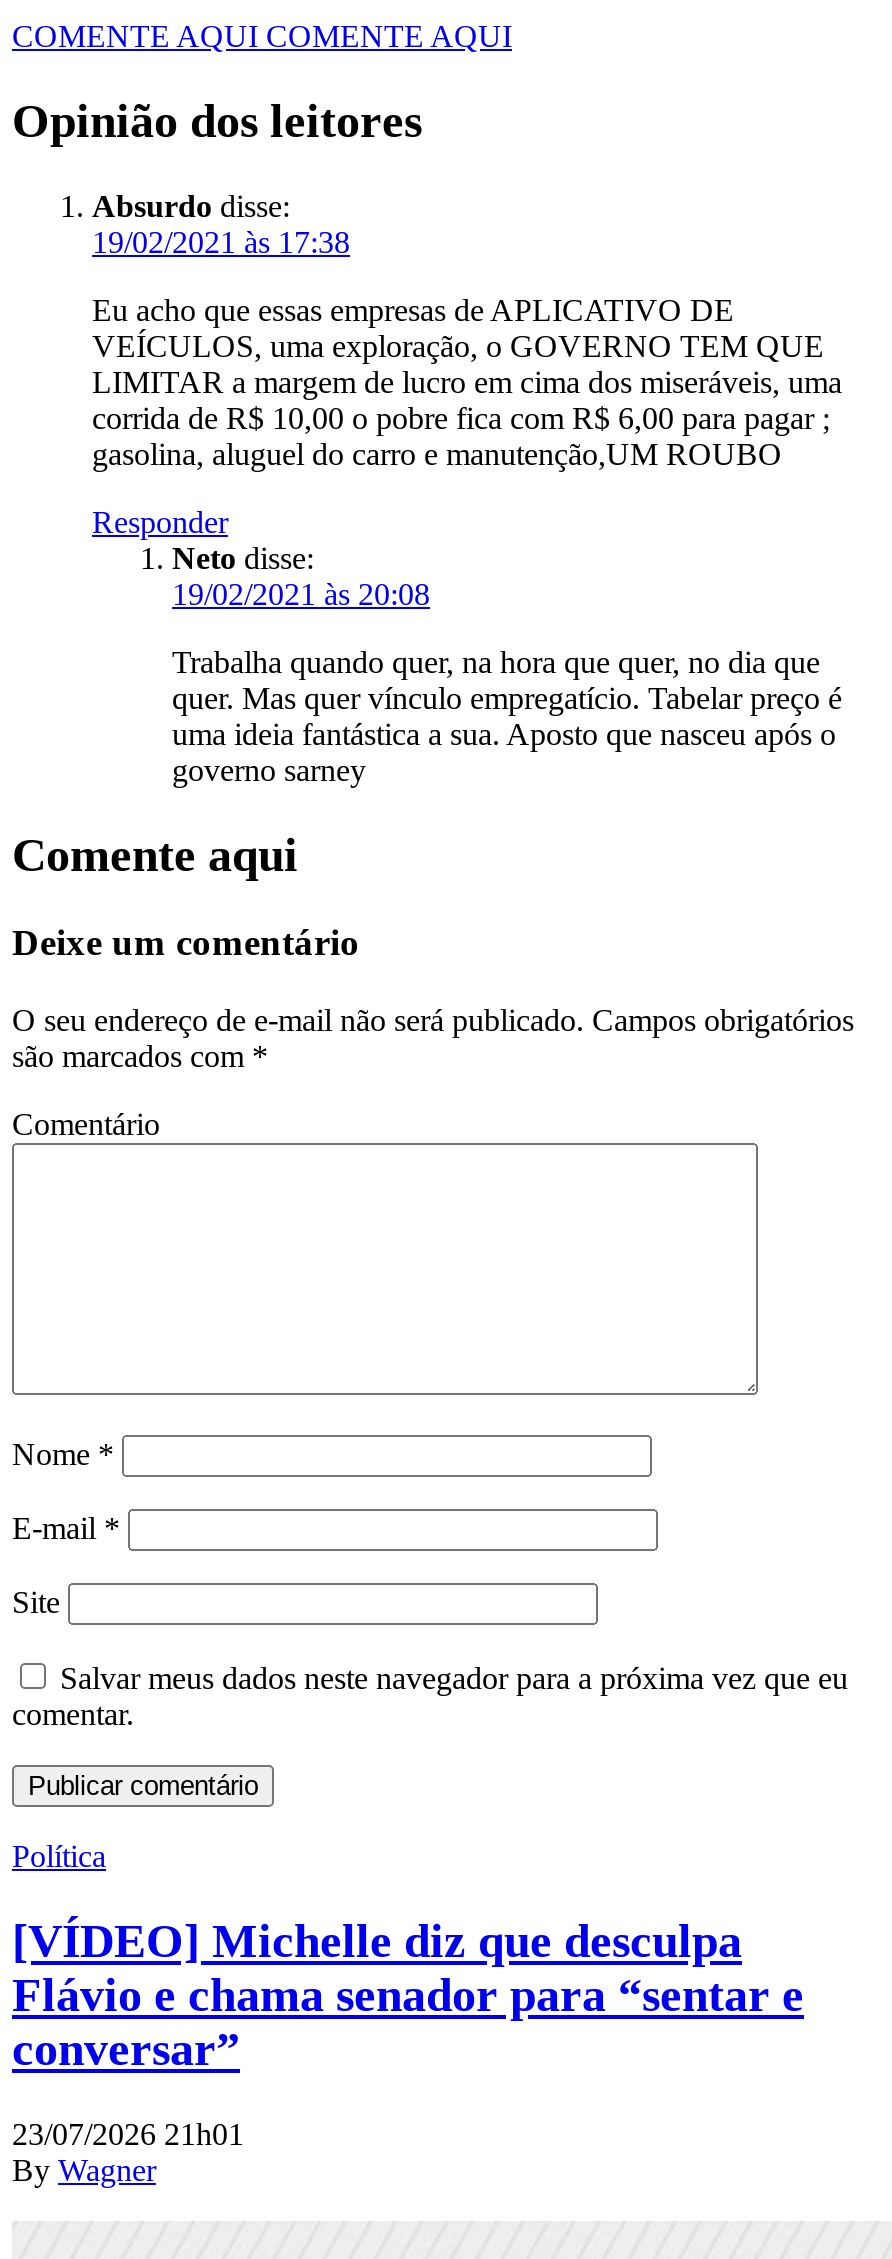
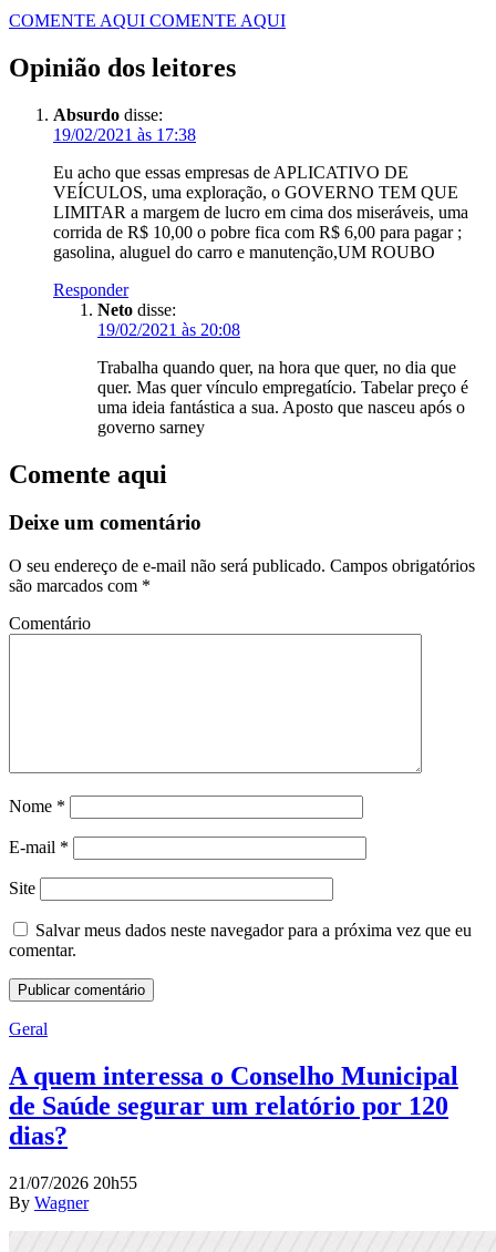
- Política
+ Geral

- [VÍDEO] Michelle diz que desculpa
- Flávio e chama senador para “sentar e
- conversar”
+ A quem interessa o Conselho Municipal
+ de Saúde segurar um relatório por 120
+ dias?

- 23/07/2026 21h01
+ 21/07/2026 20h55
